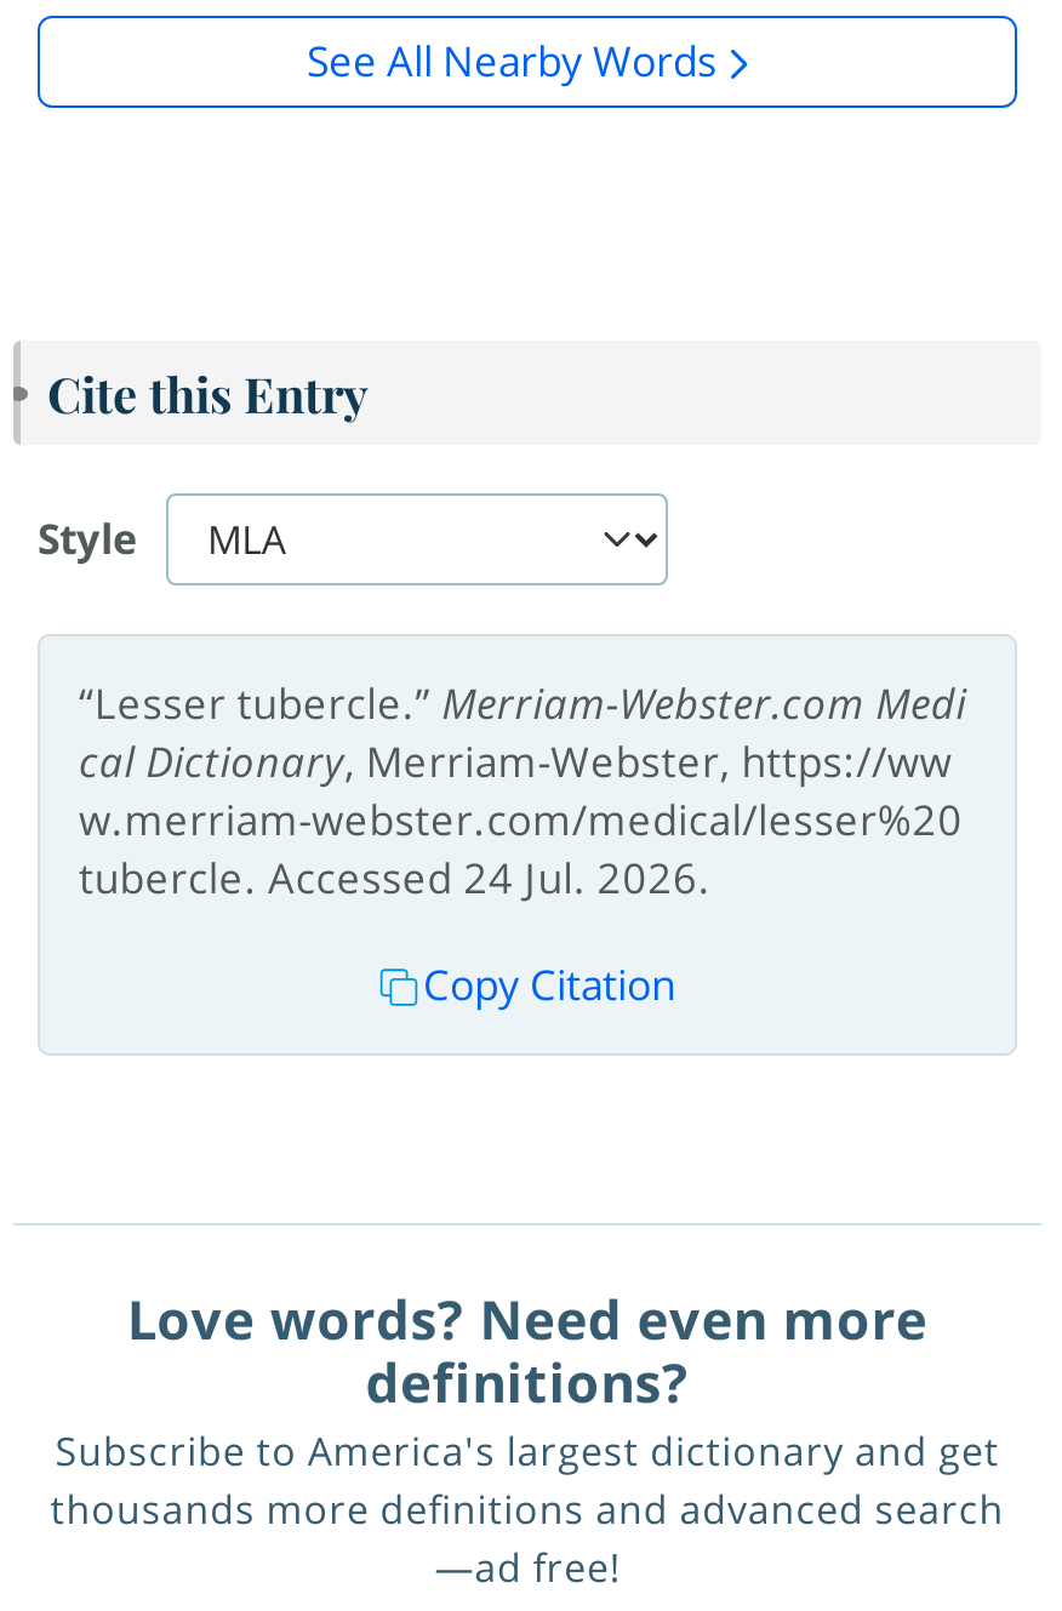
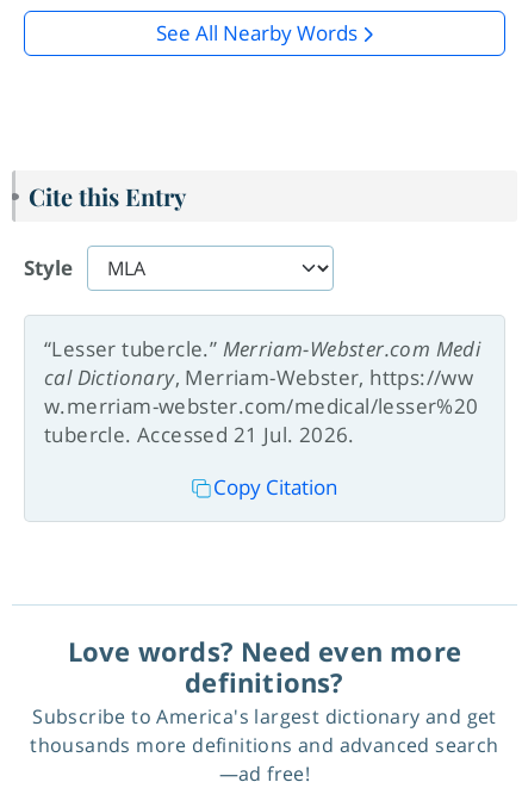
- tubercle. Accessed 24 Jul. 2026.
+ tubercle. Accessed 21 Jul. 2026.
